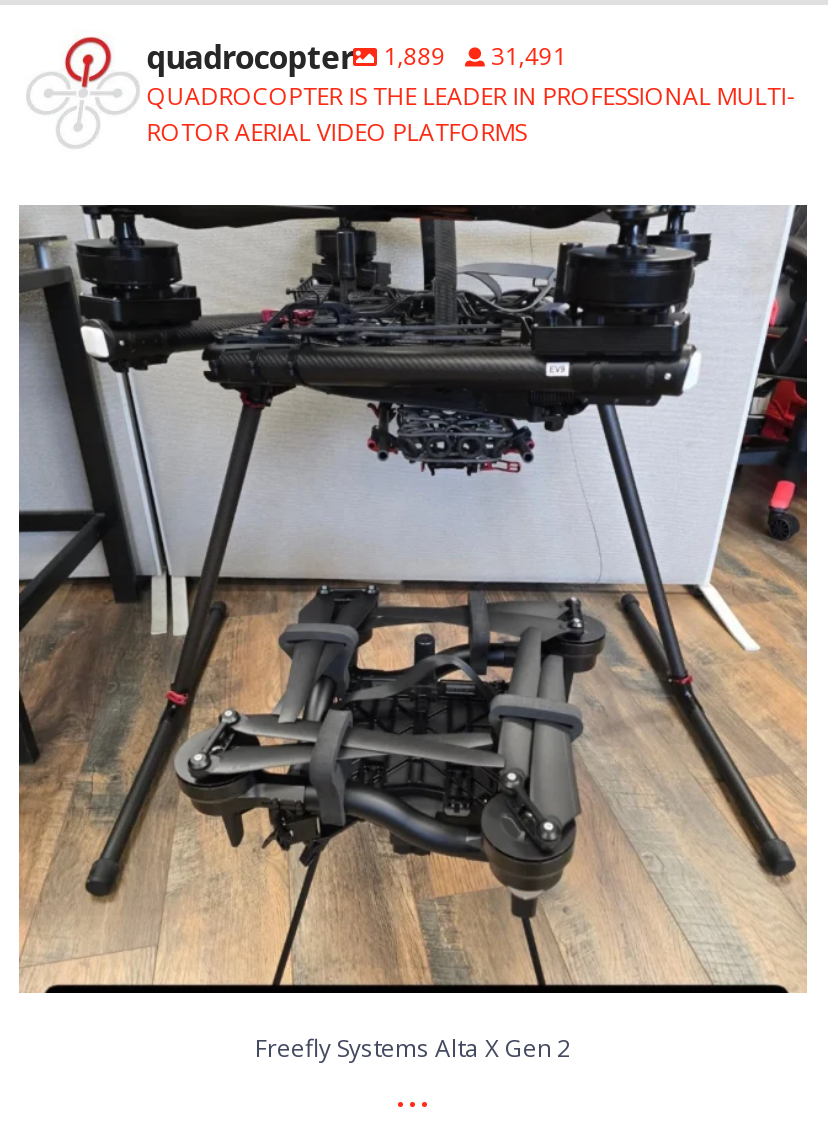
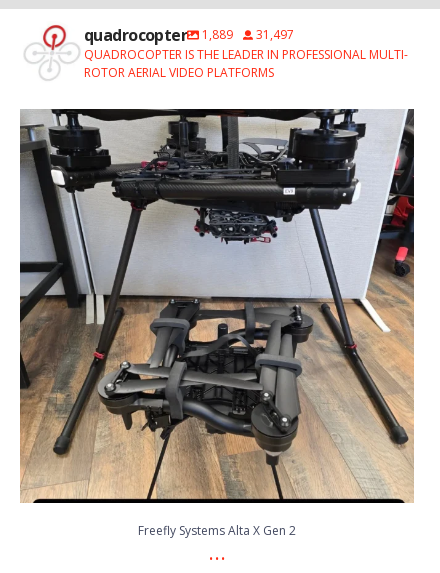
- quadrocopter 1,889 31,491
+ quadrocopter 1,889 31,497
